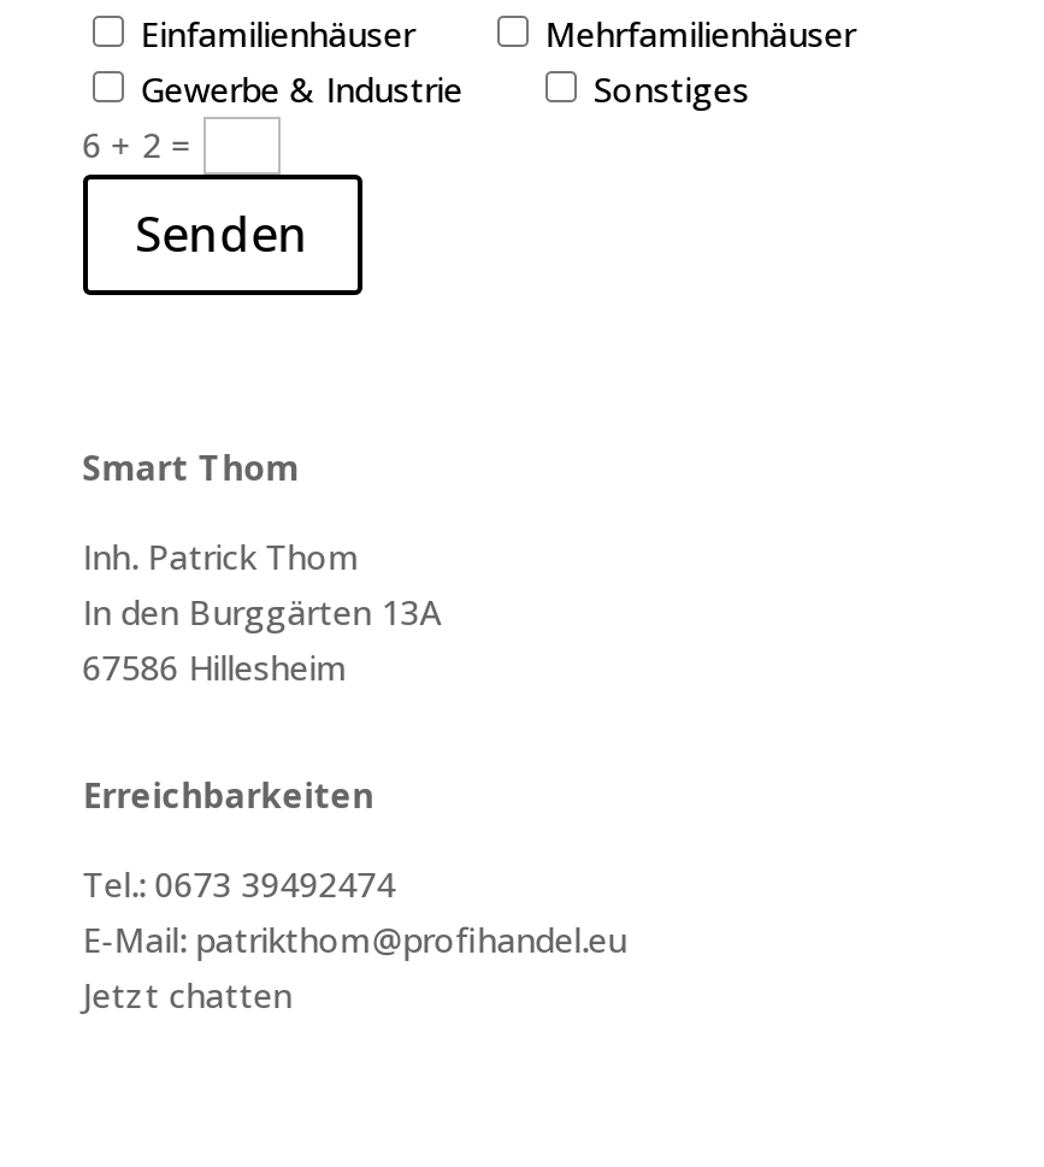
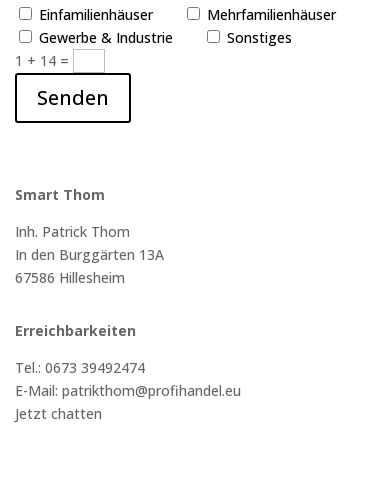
- 6 + 2 =
+ 1 + 14 =
